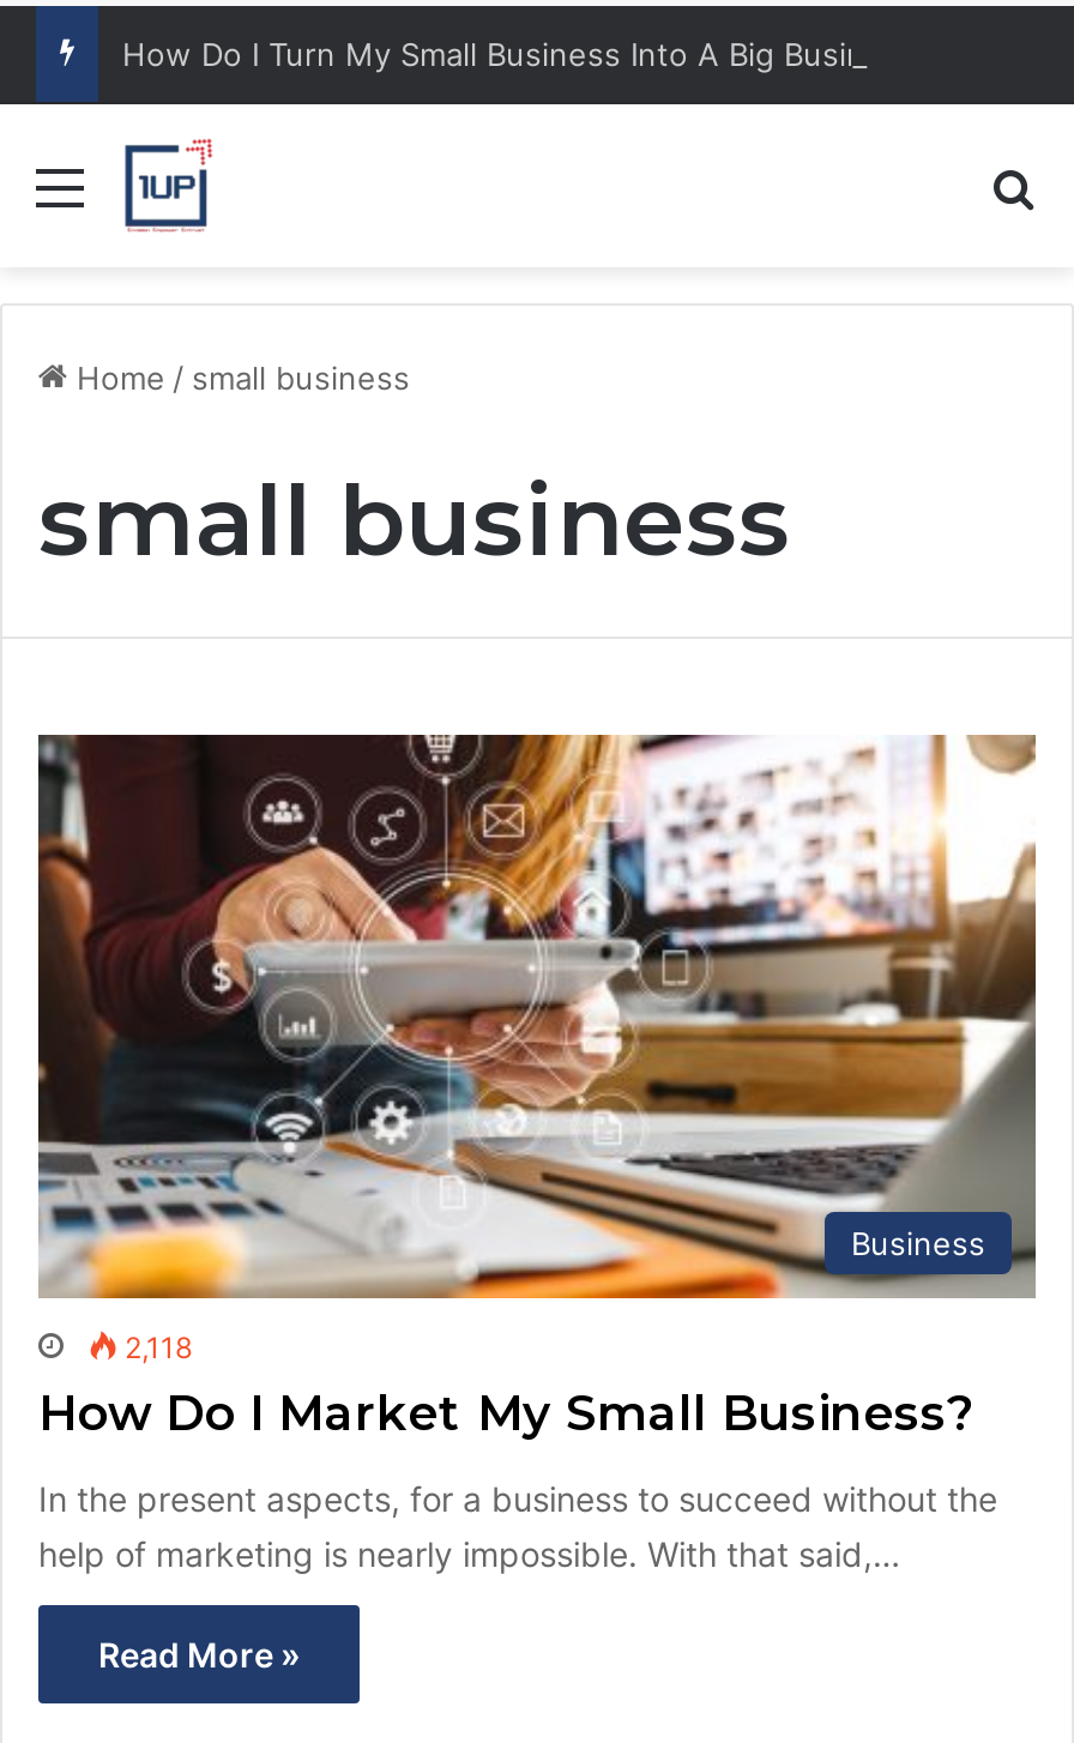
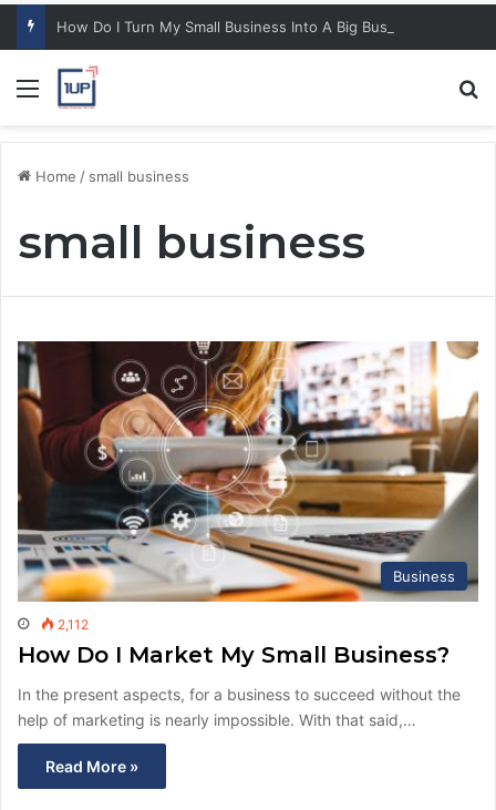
- 2,118
+ 2,112
